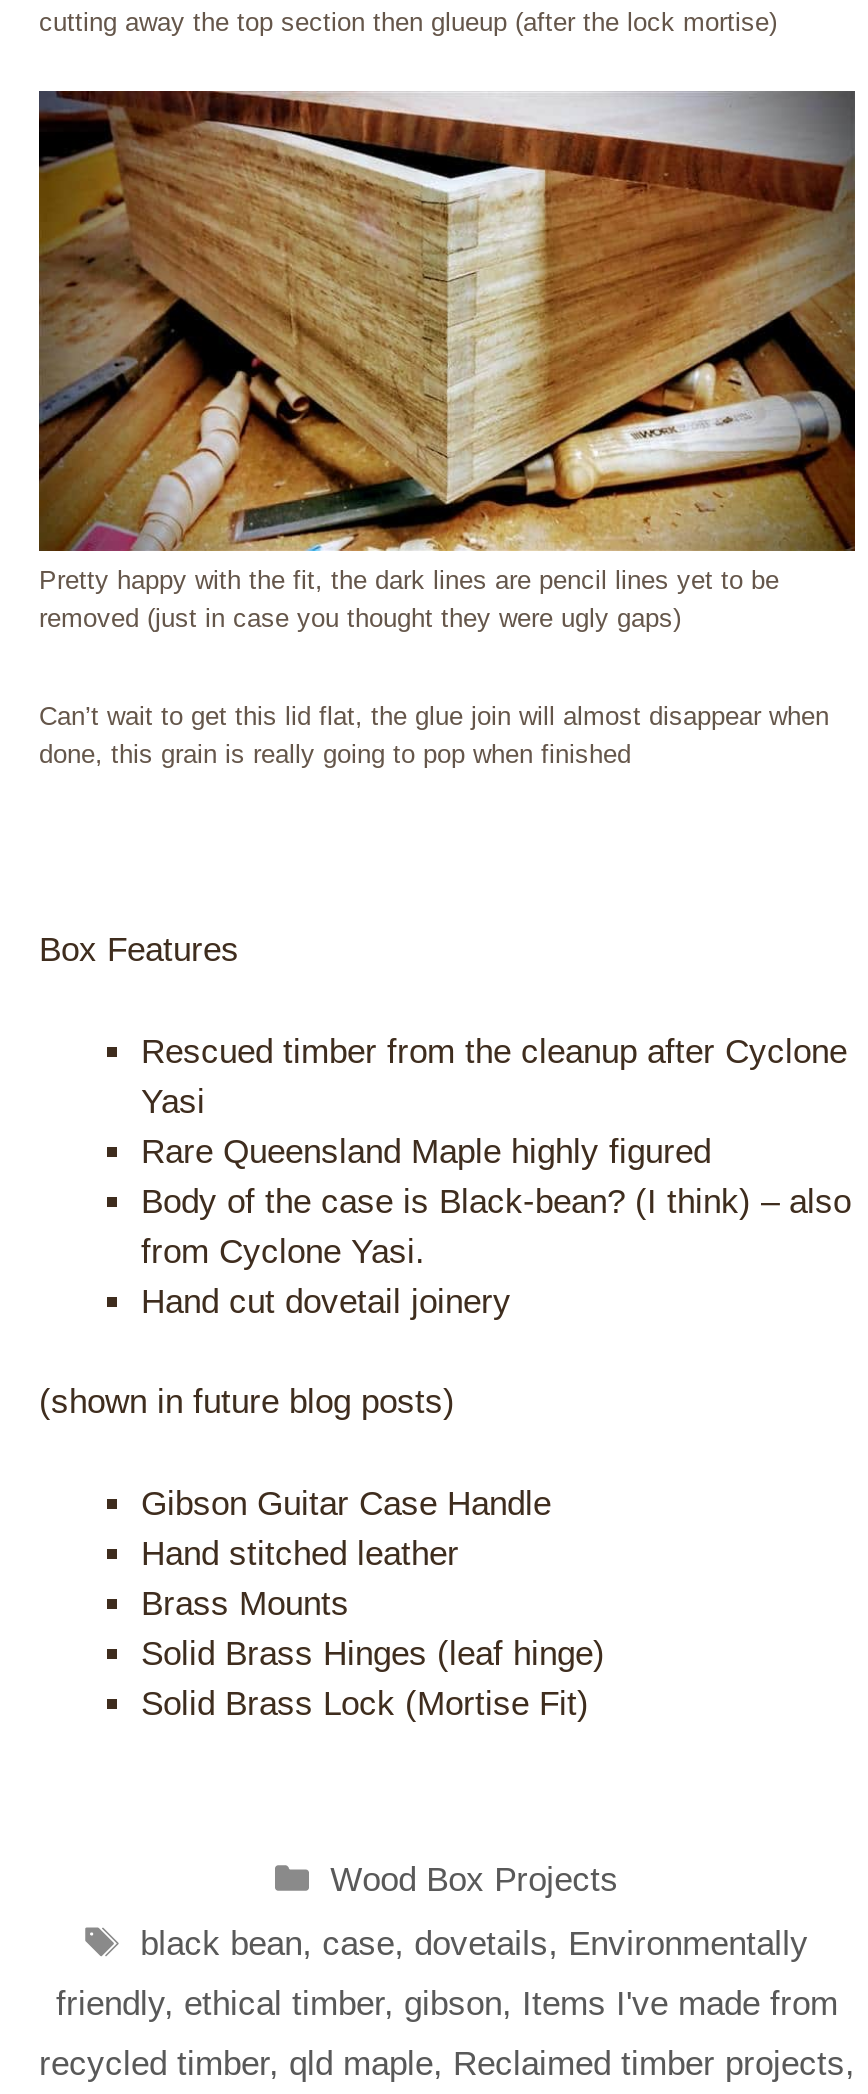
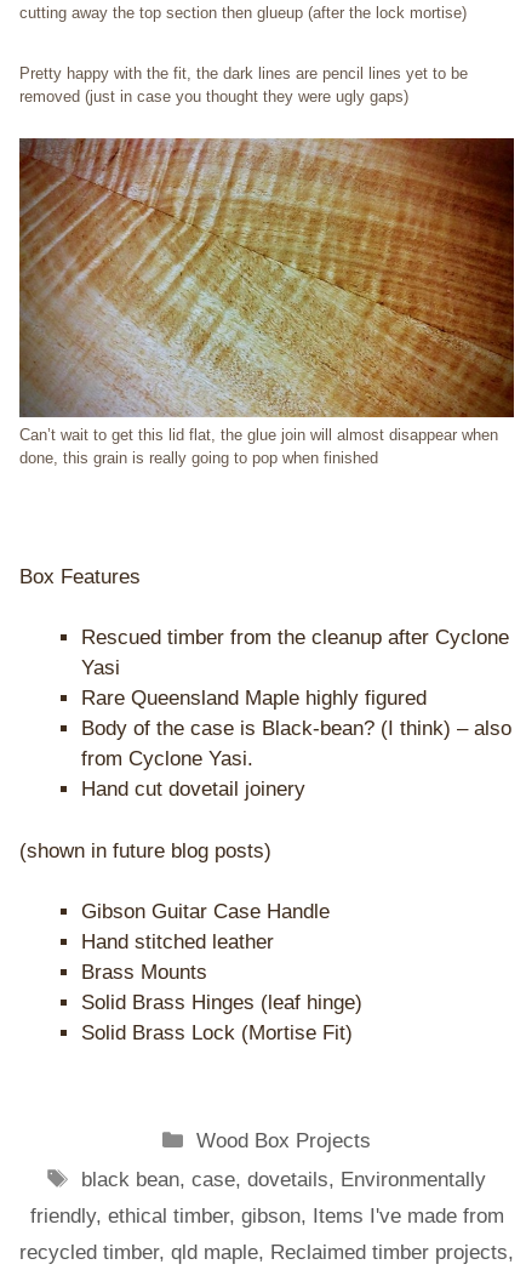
- [image]
+ [image]

moved up: Pretty happy with the fit, the dark lines are pencil lines yet to be | removed (just in case you thought they were ugly gaps)
